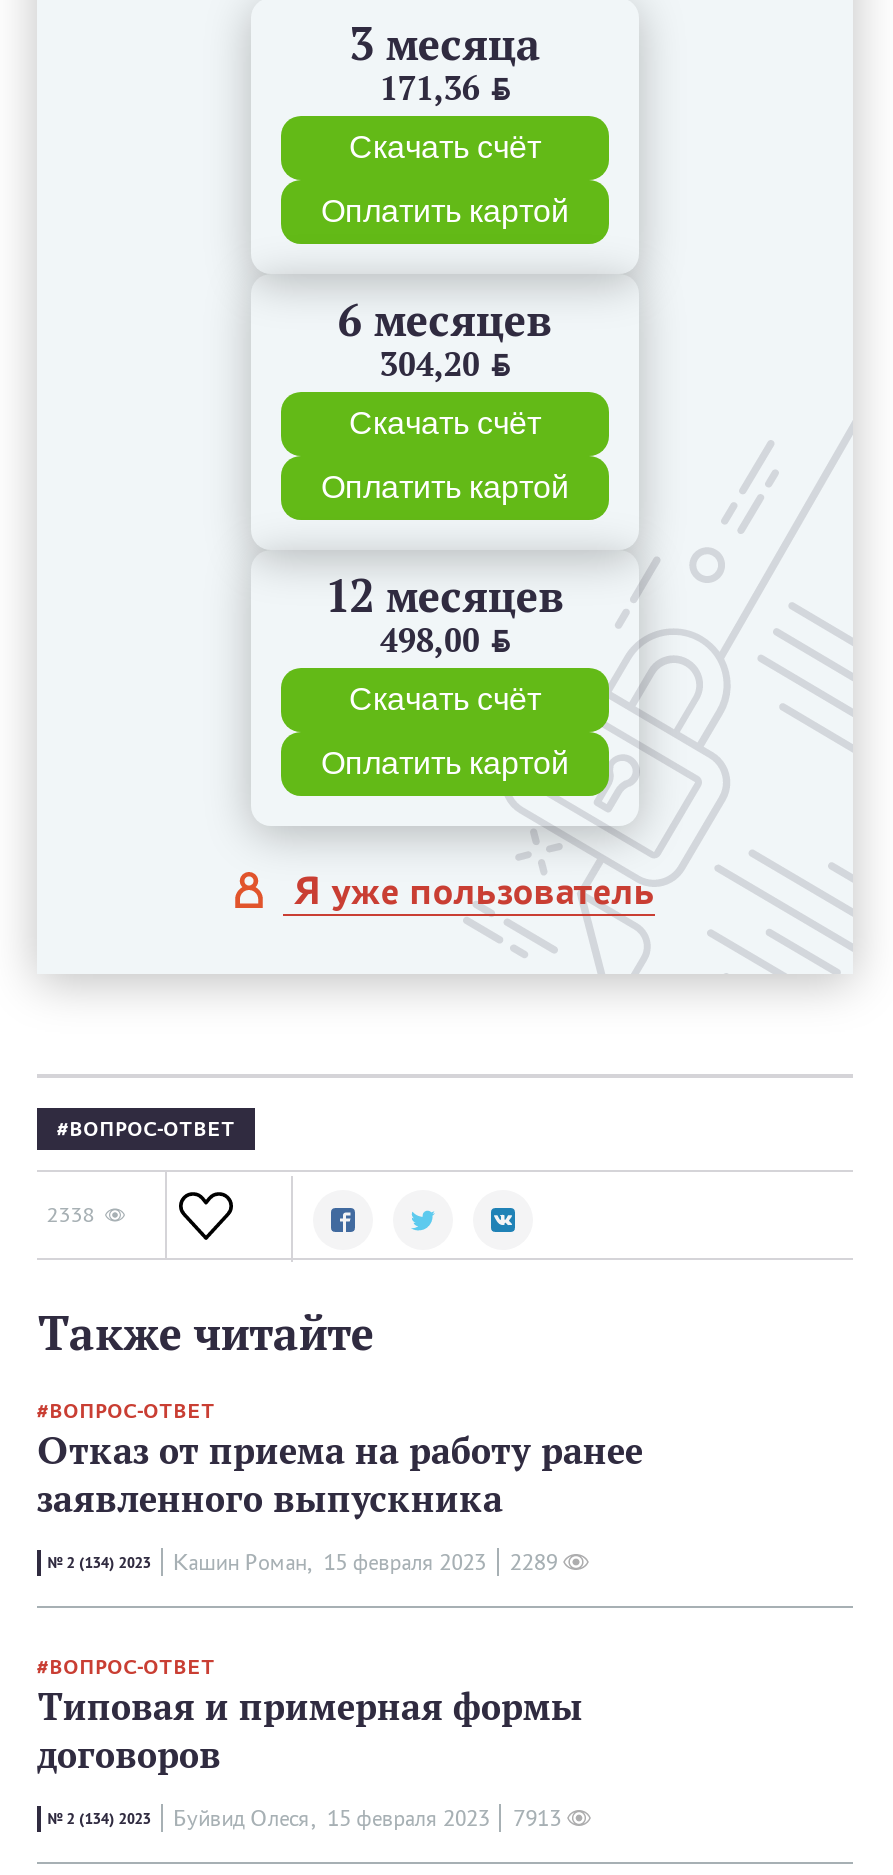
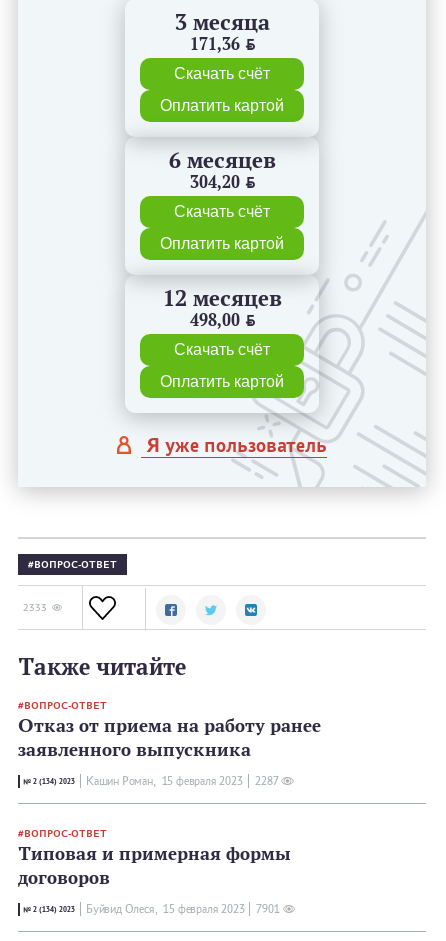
- 2338
+ 2333

- 2289
+ 2287

- 7913
+ 7901
